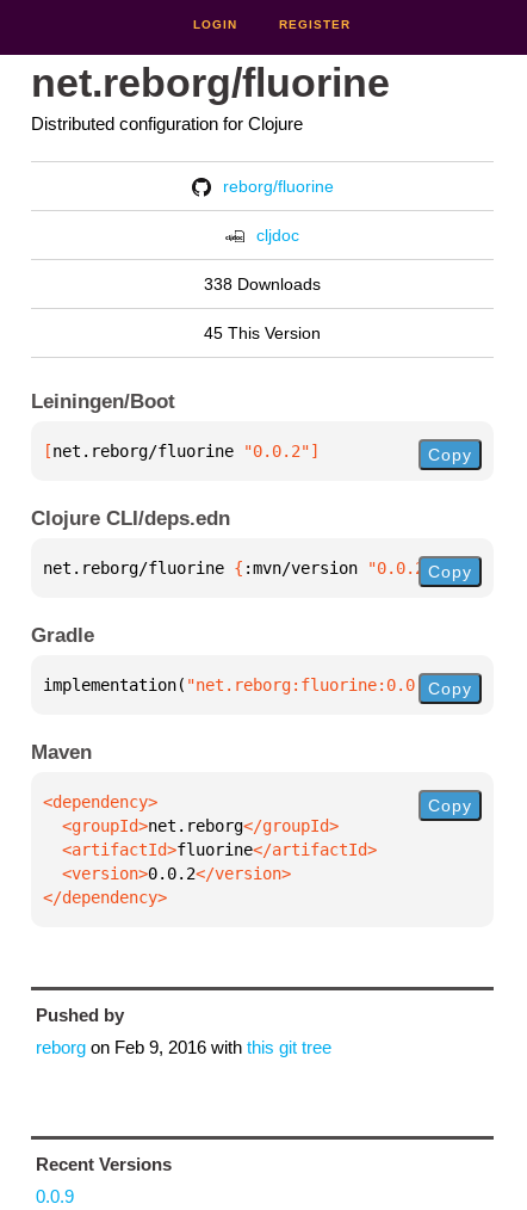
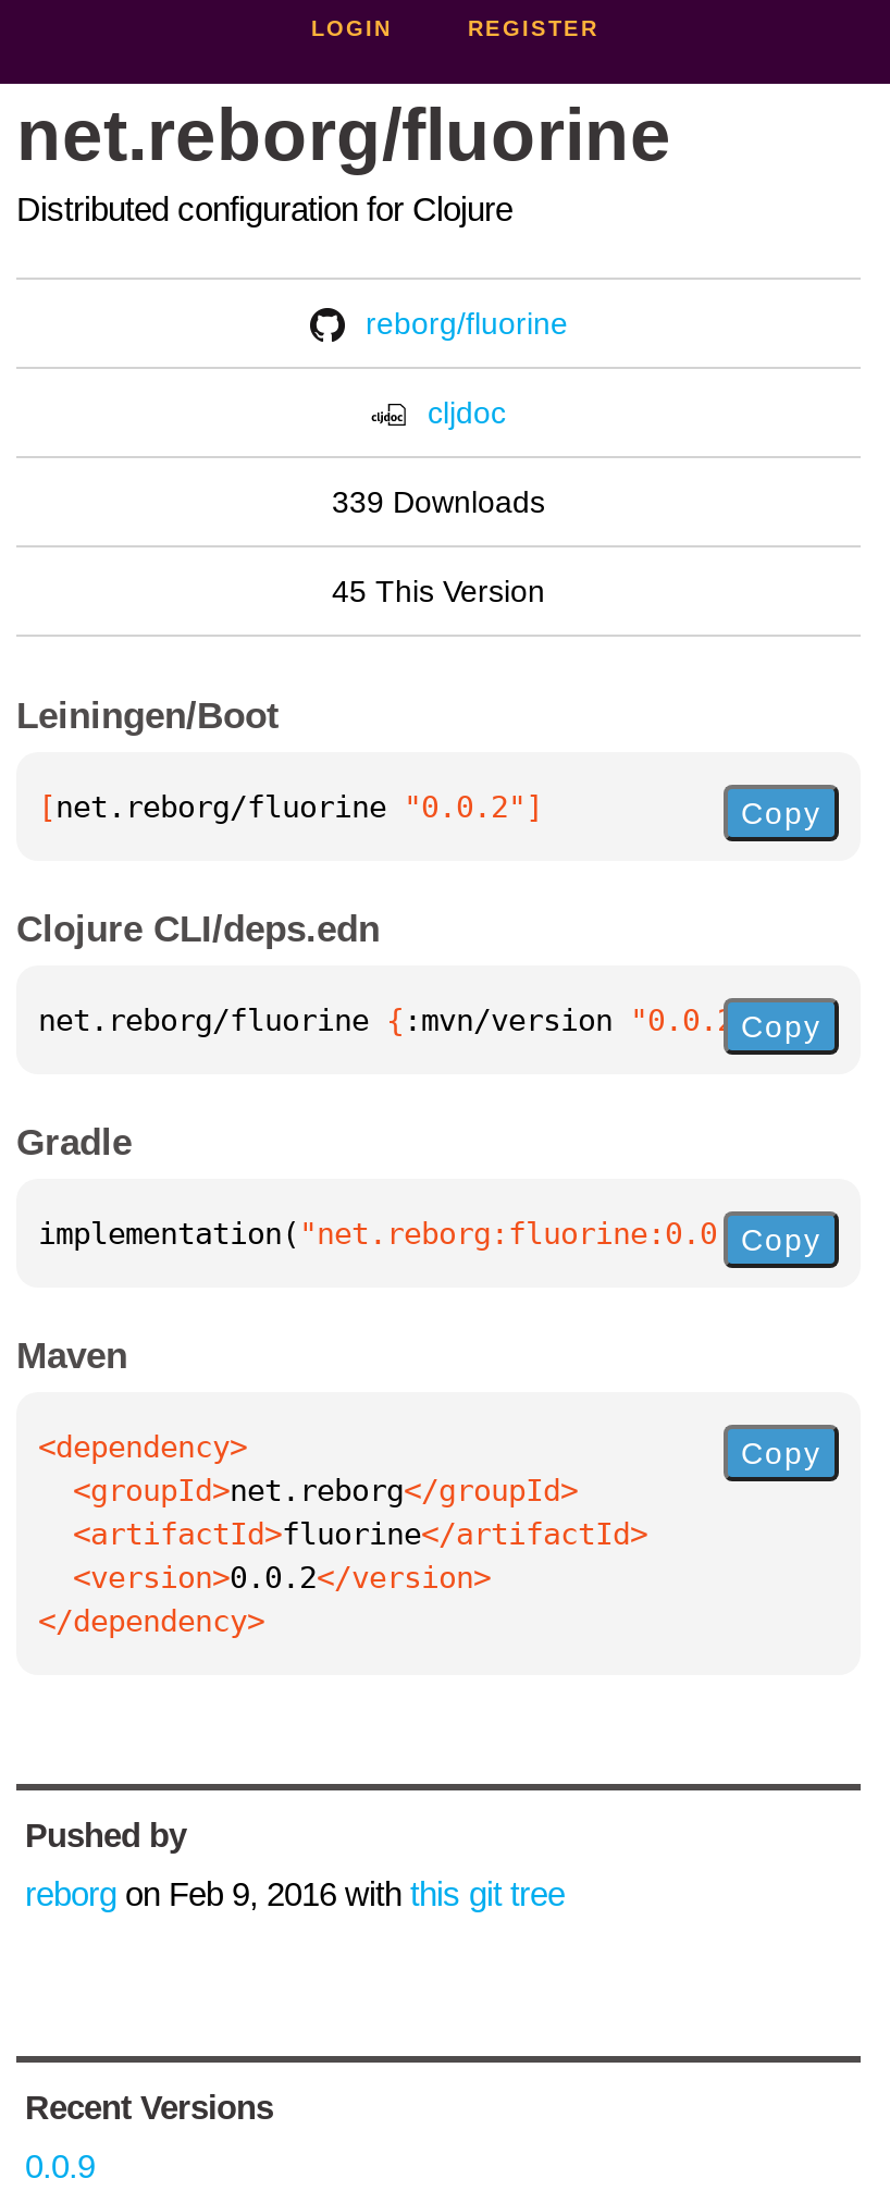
- 338 Downloads
+ 339 Downloads
